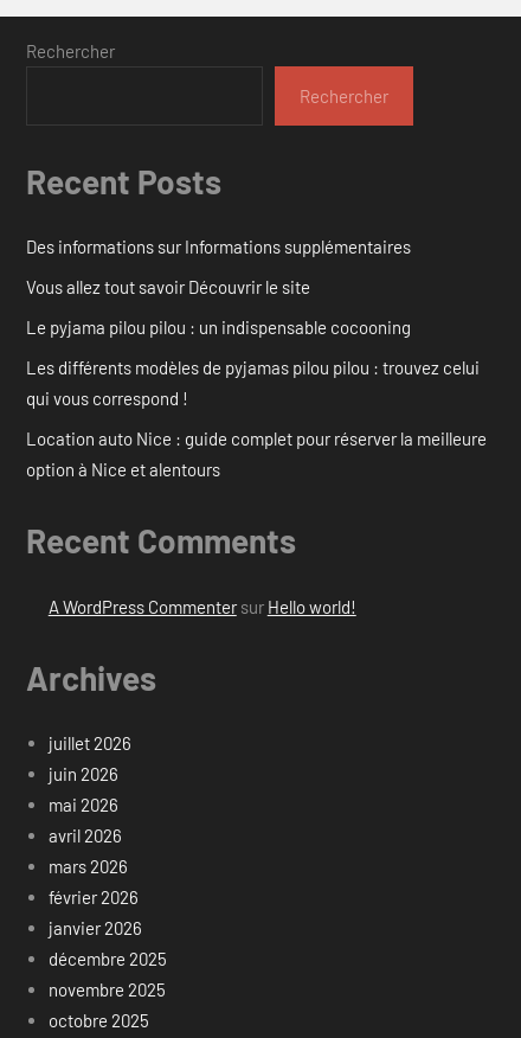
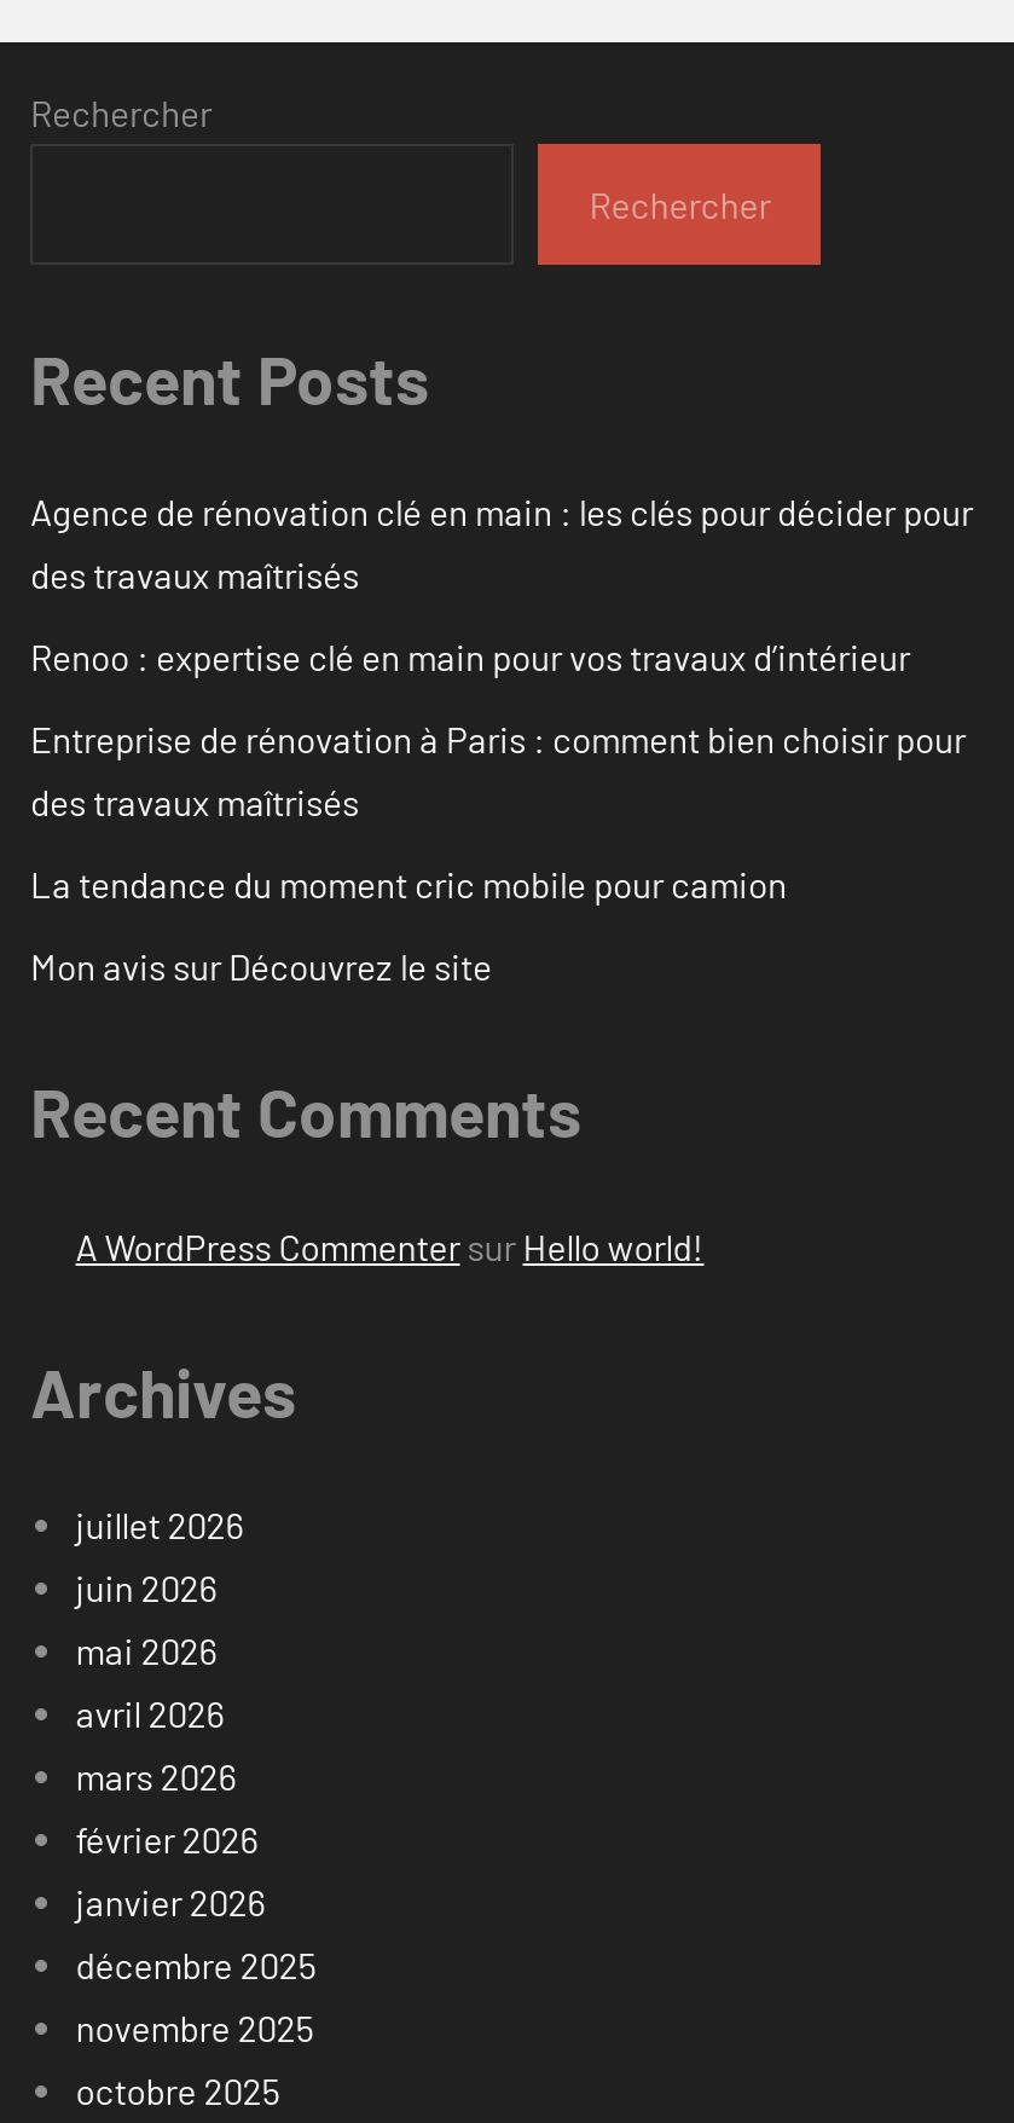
- Des informations sur Informations supplémentaires
+ Agence de rénovation clé en main : les clés pour décider pour
+ des travaux maîtrisés

- Vous allez tout savoir Découvrir le site
+ Renoo : expertise clé en main pour vos travaux d’intérieur

- Le pyjama pilou pilou : un indispensable cocooning
+ Entreprise de rénovation à Paris : comment bien choisir pour
+ des travaux maîtrisés

- Les différents modèles de pyjamas pilou pilou : trouvez celui
- qui vous correspond !
+ La tendance du moment cric mobile pour camion

- Location auto Nice : guide complet pour réserver la meilleure
- option à Nice et alentours
+ Mon avis sur Découvrez le site
